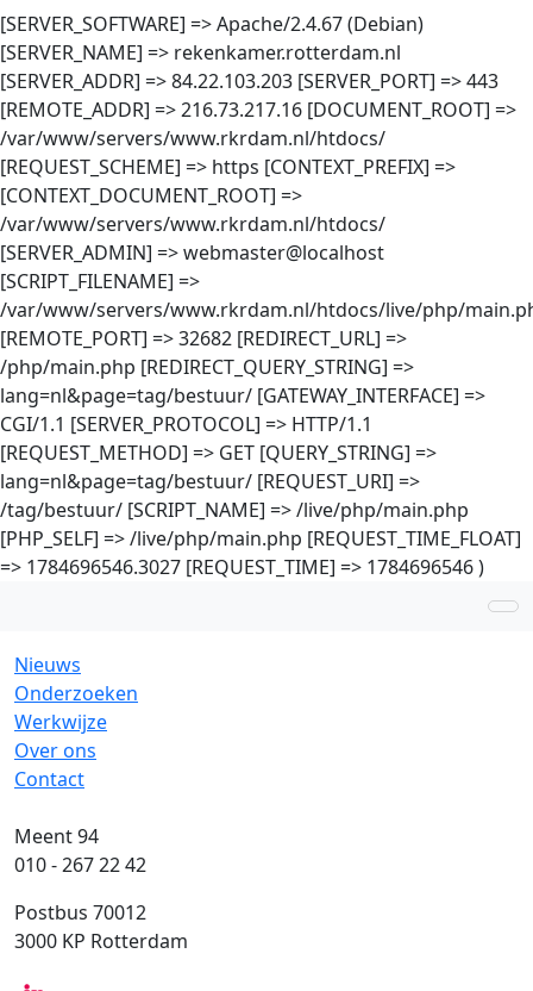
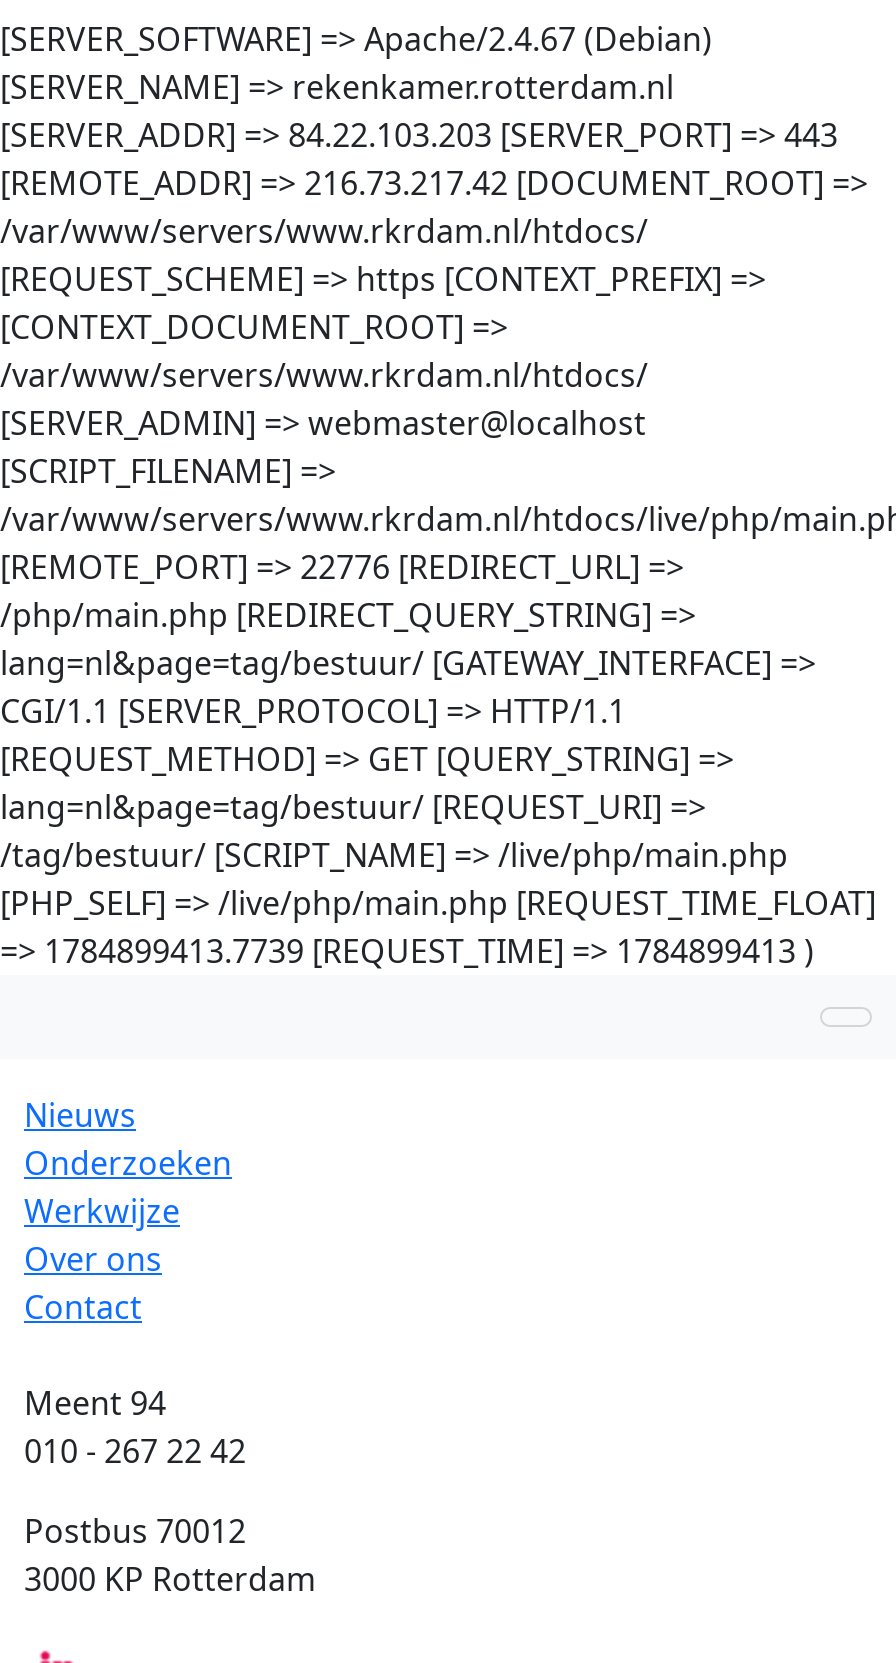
- [REMOTE_ADDR] => 216.73.217.16 [DOCUMENT_ROOT] =>
+ [REMOTE_ADDR] => 216.73.217.42 [DOCUMENT_ROOT] =>

- [REMOTE_PORT] => 32682 [REDIRECT_URL] =>
+ [REMOTE_PORT] => 22776 [REDIRECT_URL] =>

- => 1784696546.3027 [REQUEST_TIME] => 1784696546 )
+ => 1784899413.7739 [REQUEST_TIME] => 1784899413 )
